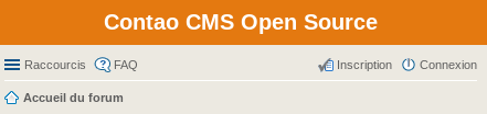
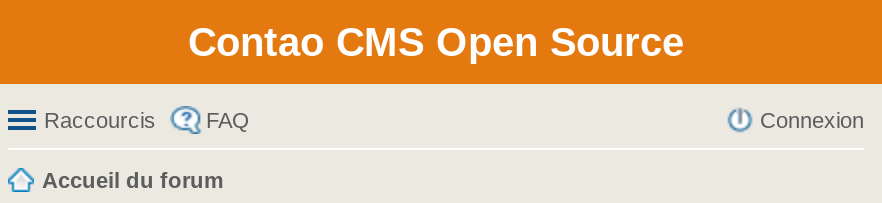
- Inscription
